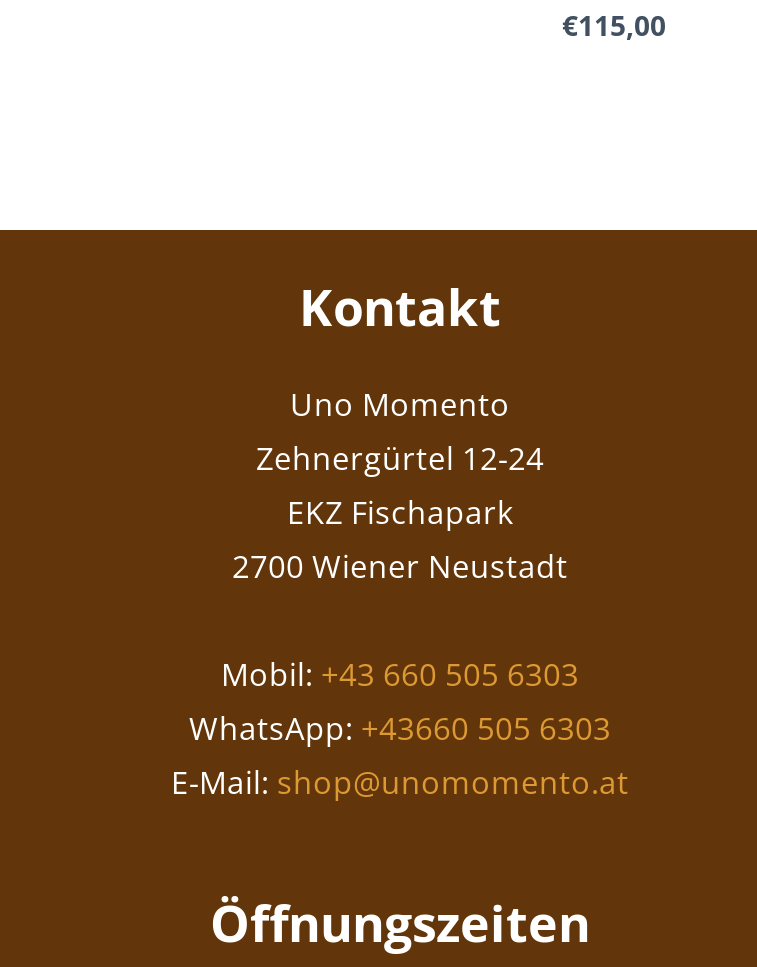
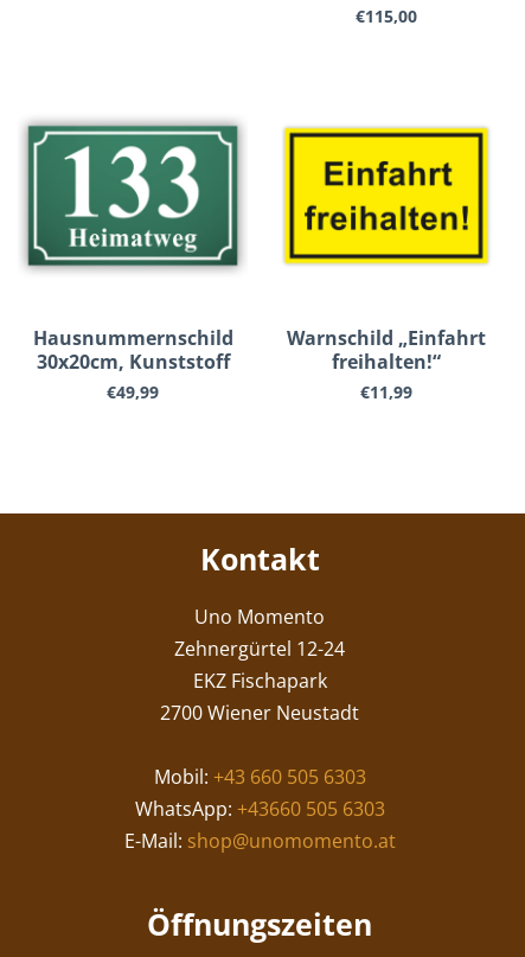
+ [image]

+ Hausnummernschild
+ 30x20cm, Kunststoff
+ €49,99

+ [image]

+ Warnschild „Einfahrt
+ freihalten!“
+ €11,99
